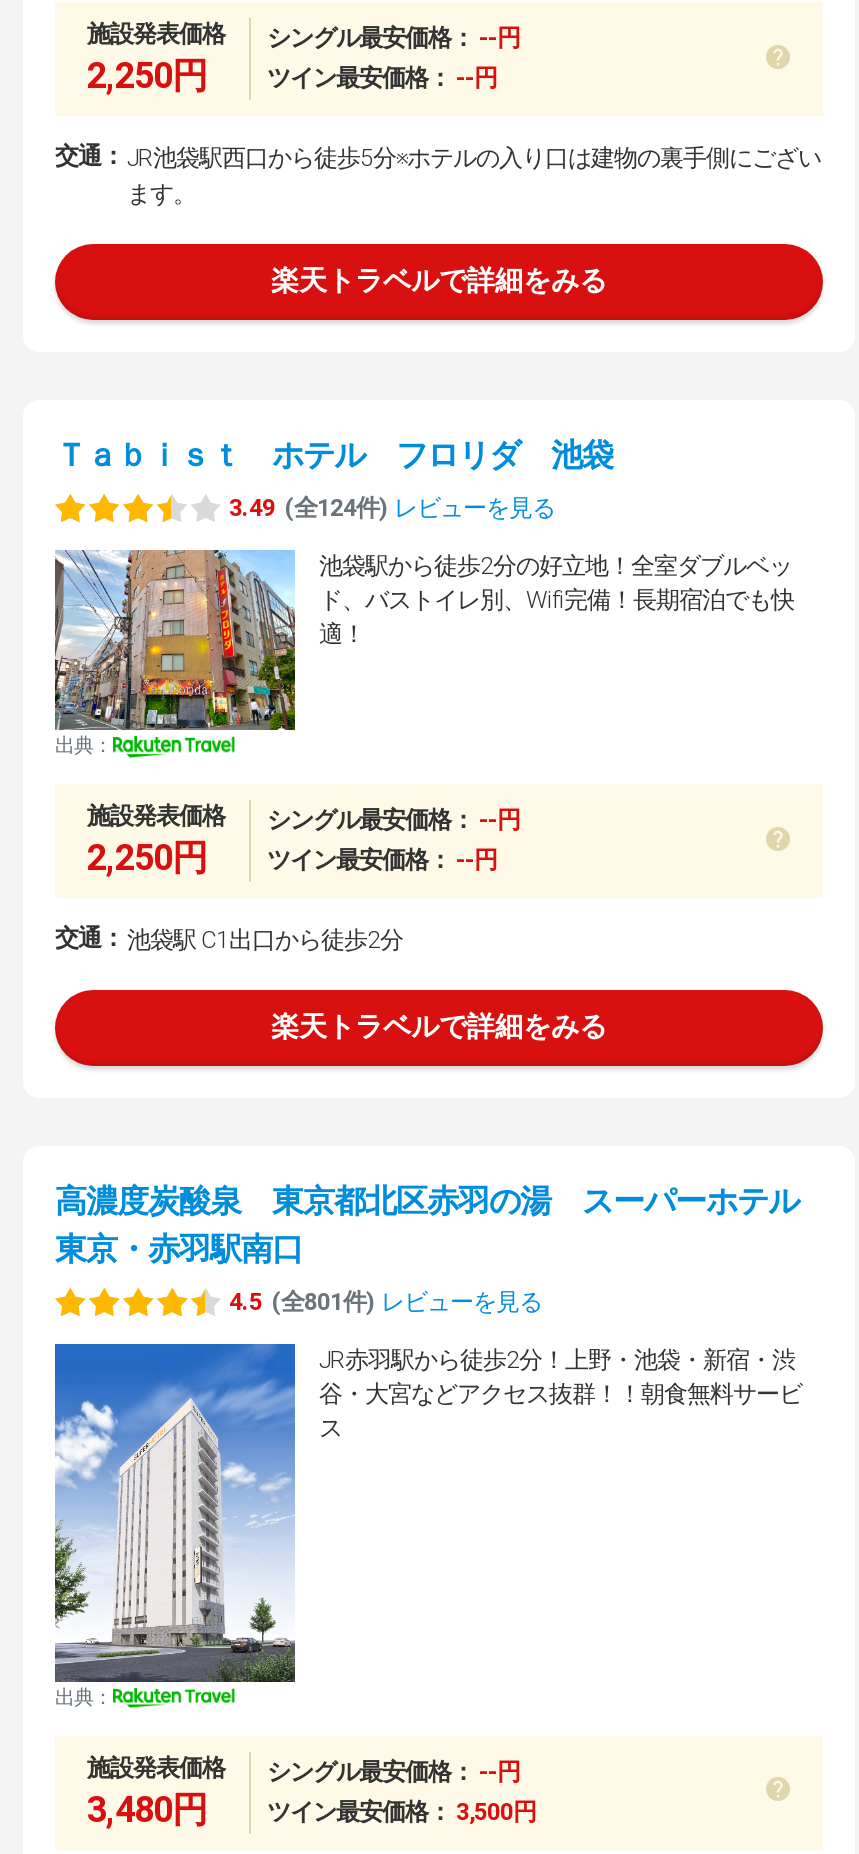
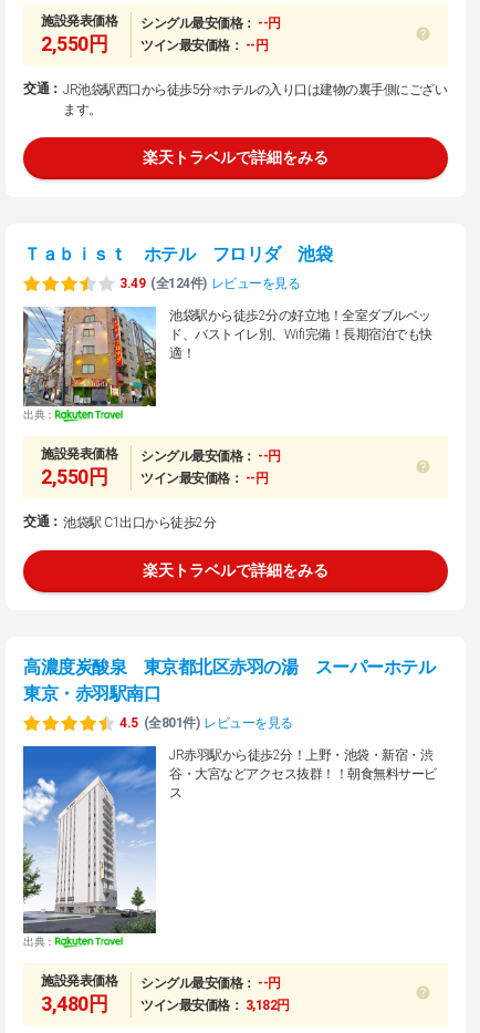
- 2,250円
+ 2,550円

- 2,250円
+ 2,550円

- ツイン最安価格：3,500円
+ ツイン最安価格：3,182円
